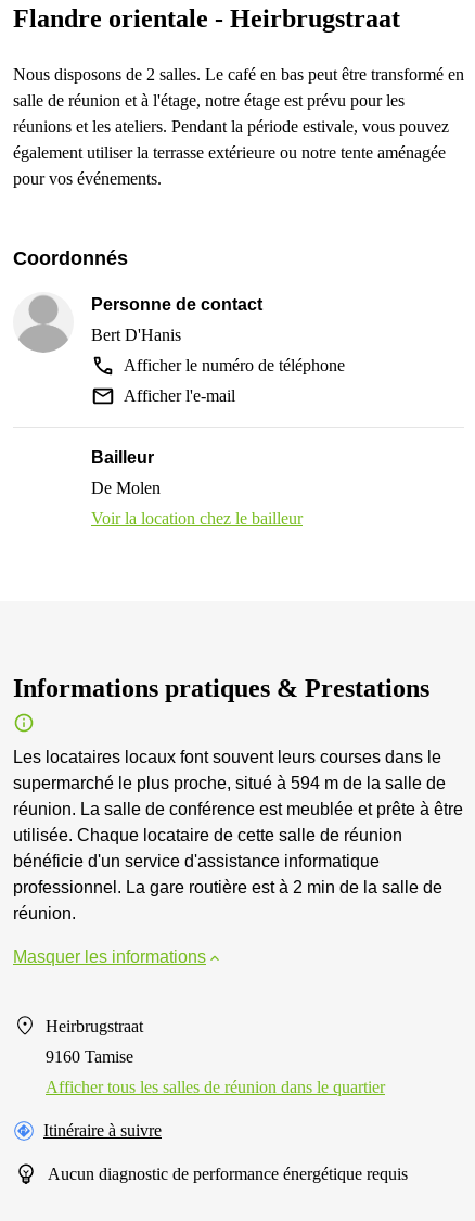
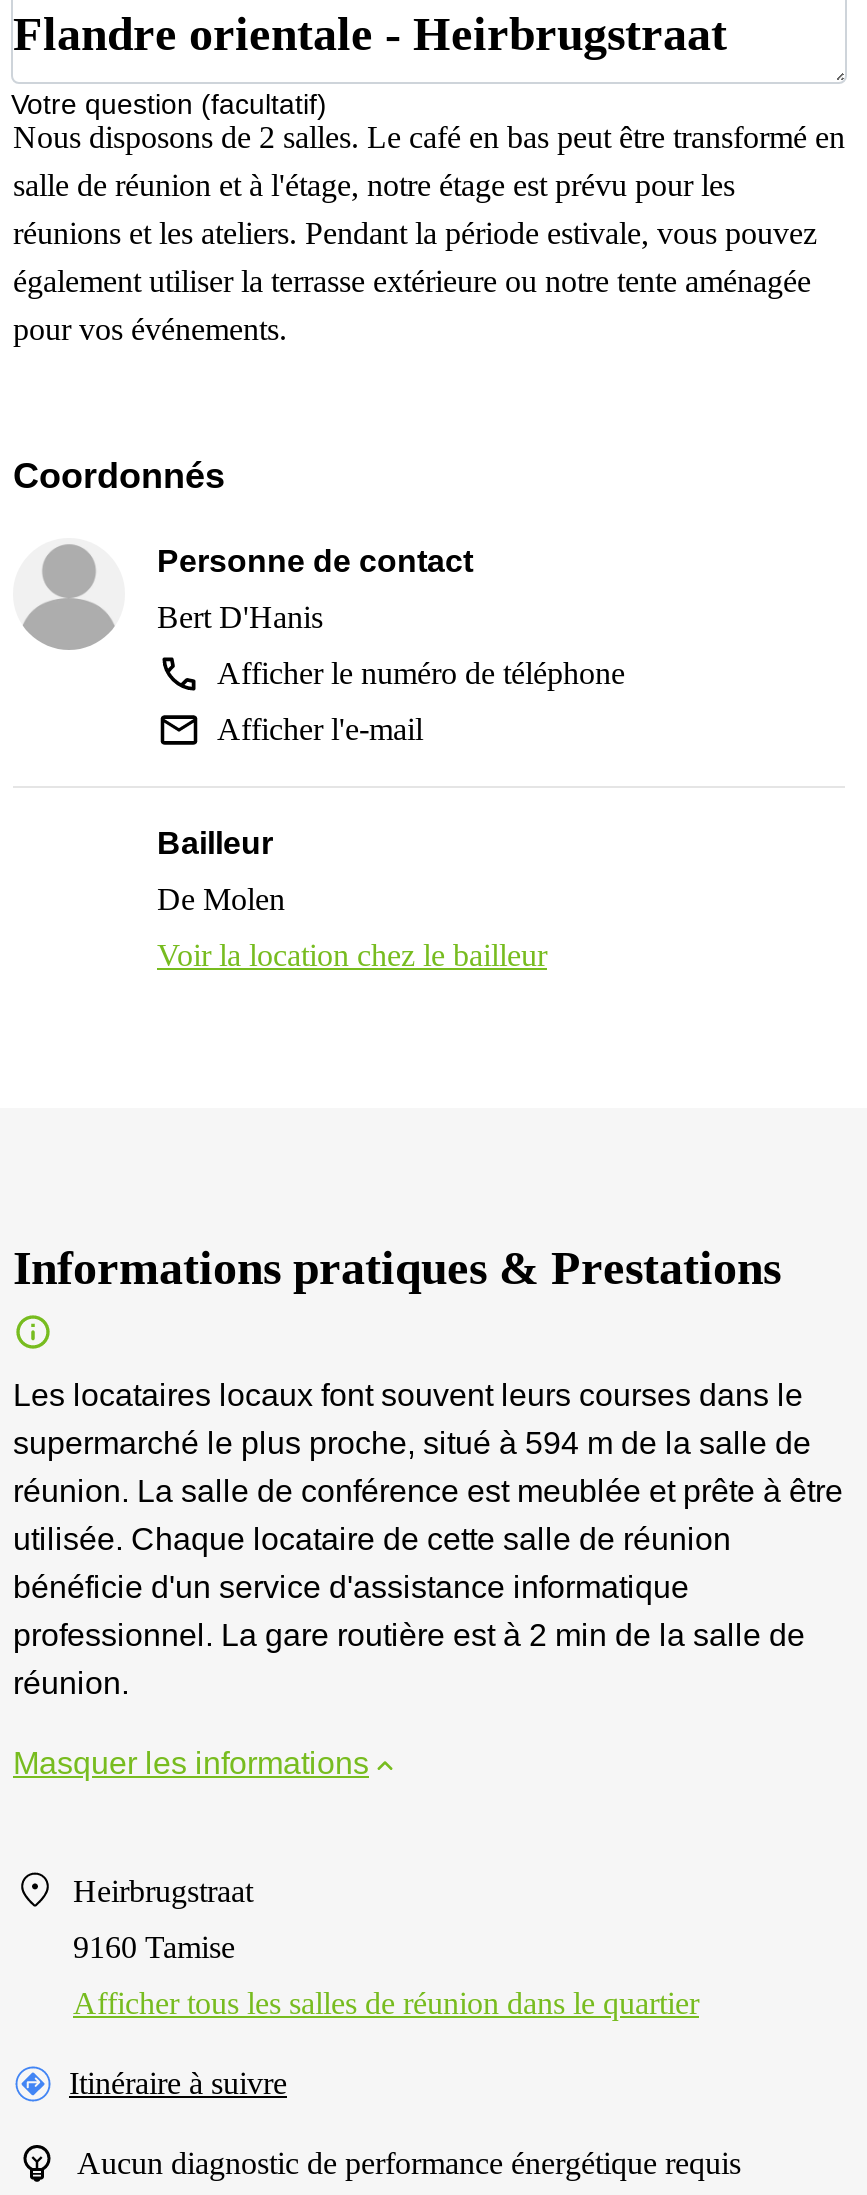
+ Votre question (facultatif)
